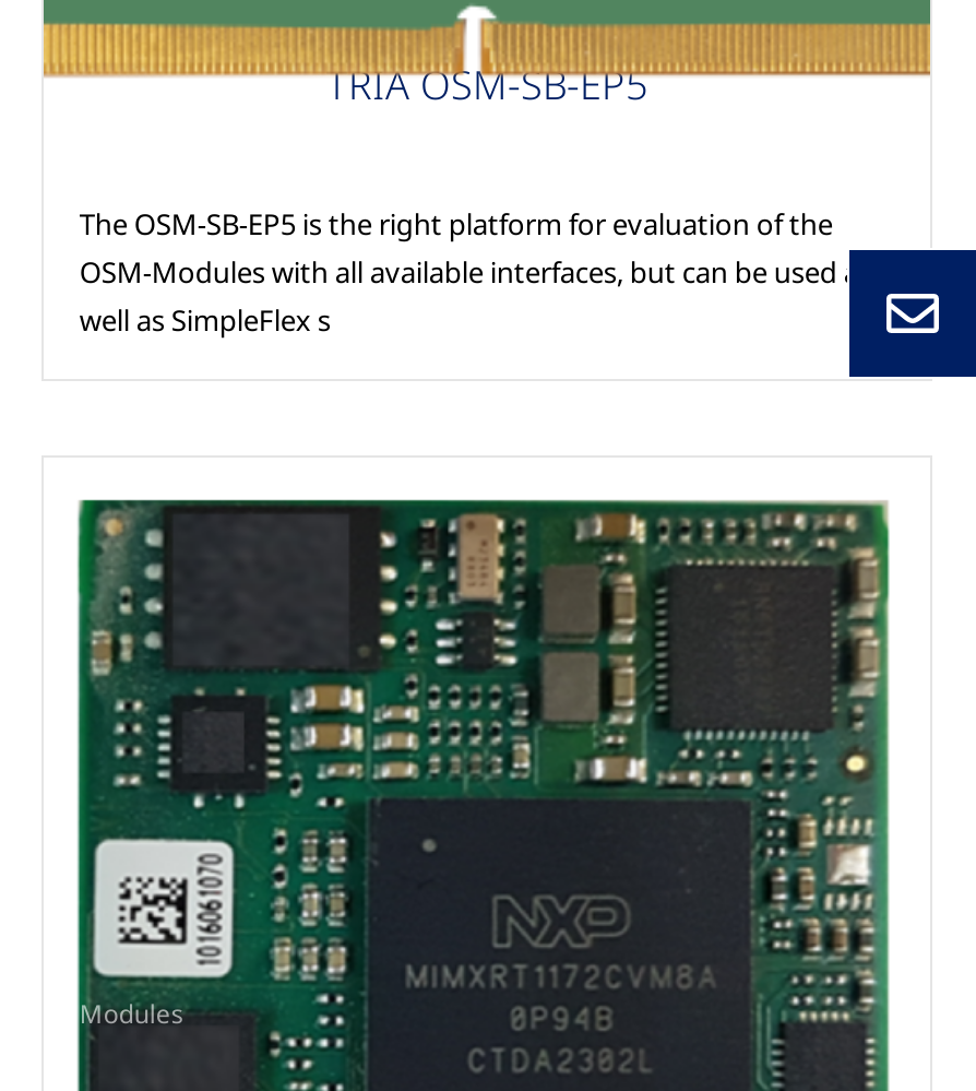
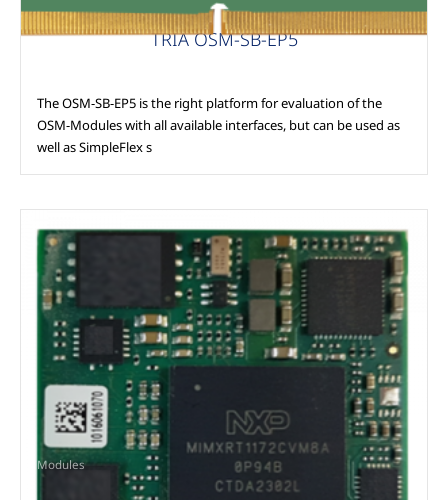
- [image]
